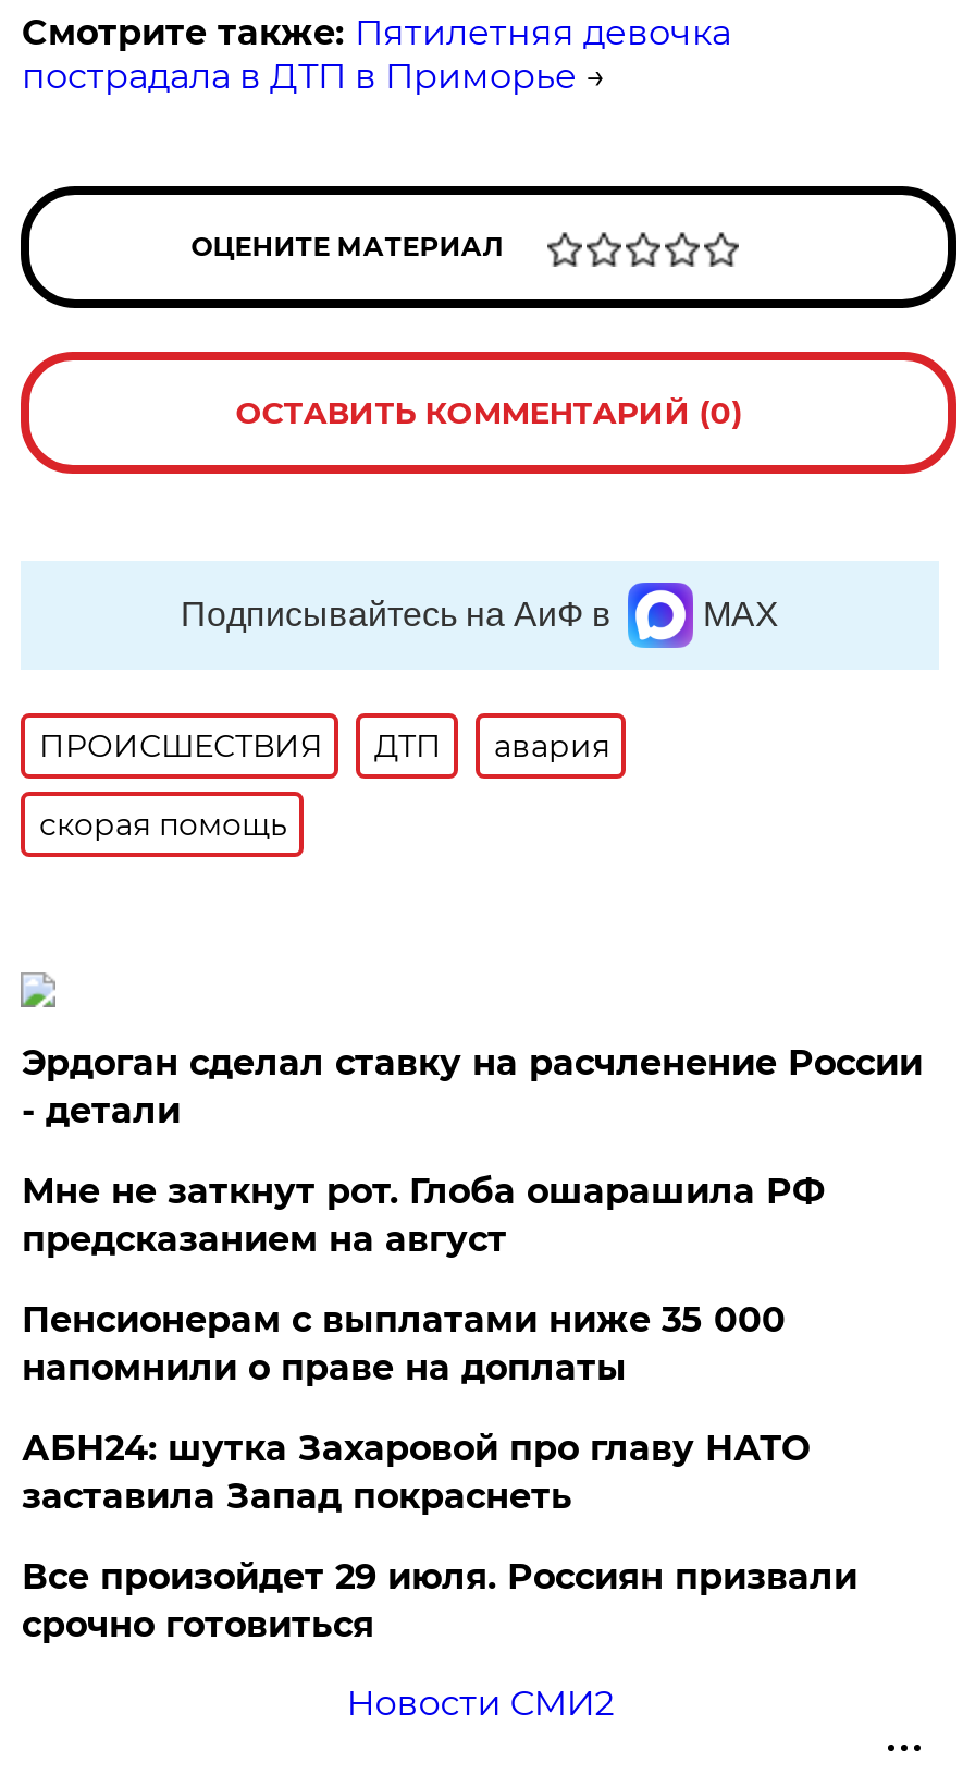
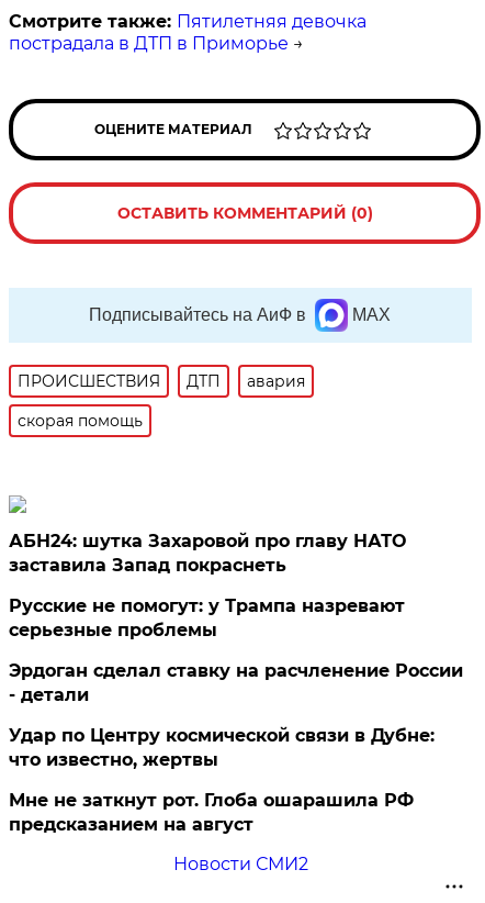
moved down: Эрдоган сделал ставку на расчленение России | - детали

moved down: Мне не заткнут рот. Глоба ошарашила РФ | предсказанием на август

- Пенсионерам с выплатами ниже 35 000
- напомнили о праве на доплаты

moved up: АБН24: шутка Захаровой про главу НАТО | заставила Запад покраснеть

- Все произойдет 29 июля. Россиян призвали
- срочно готовиться
+ Русские не помогут: у Трампа назревают
+ серьезные проблемы
+ Удар по Центру космической связи в Дубне:
+ что известно, жертвы
